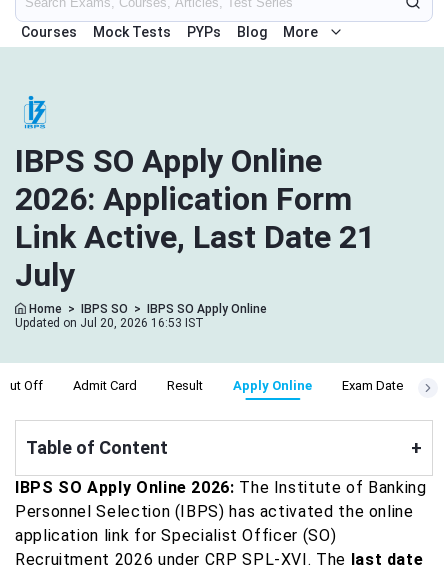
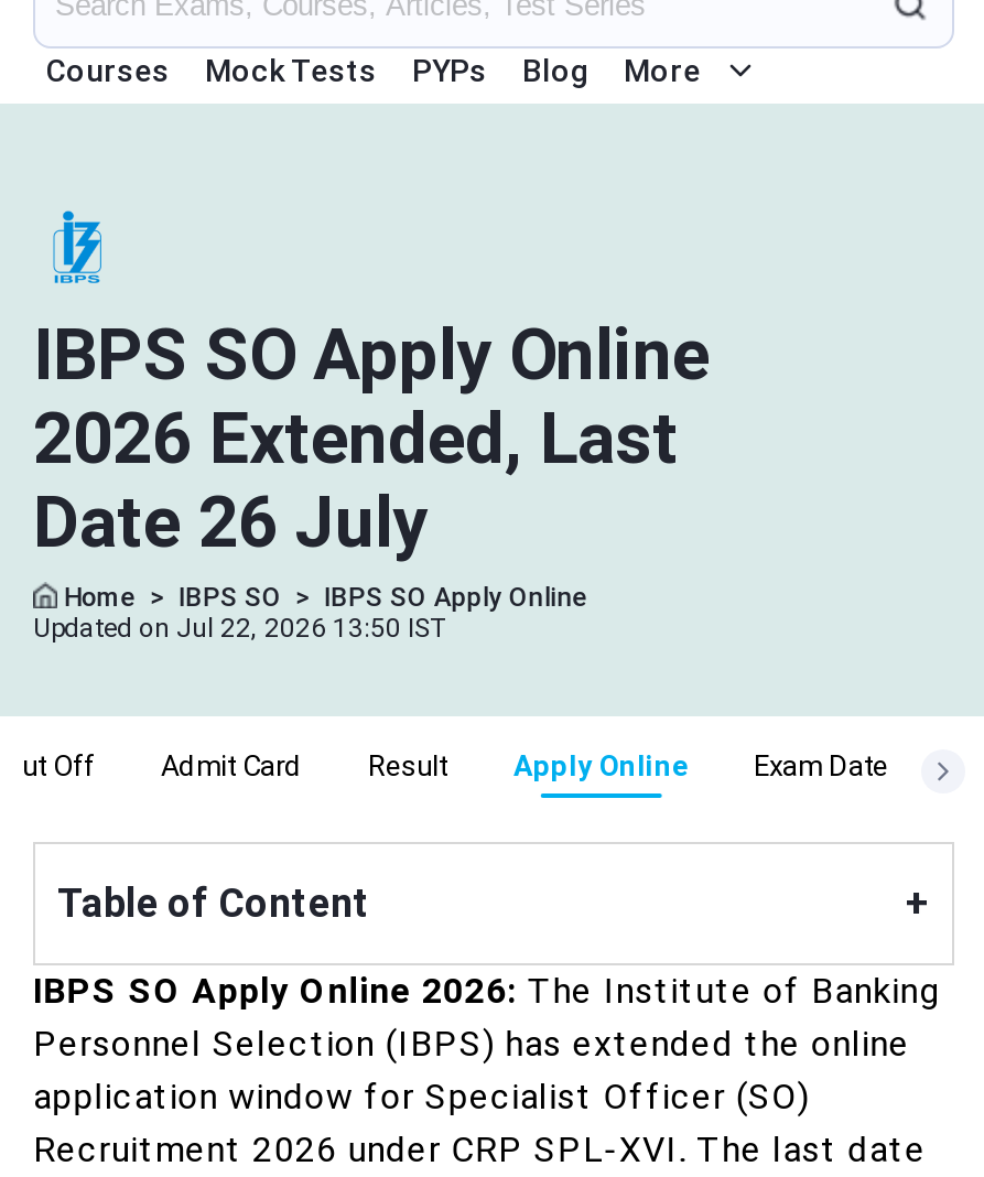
- 2026: Application Form
- Link Active, Last Date 21
- July
+ 2026 Extended, Last
+ Date 26 July

- Updated on Jul 20, 2026 16:53 IST
+ Updated on Jul 22, 2026 13:50 IST

- Personnel Selection (IBPS) has activated the online
+ Personnel Selection (IBPS) has extended the online

- application link for Specialist Officer (SO)
+ application window for Specialist Officer (SO)
